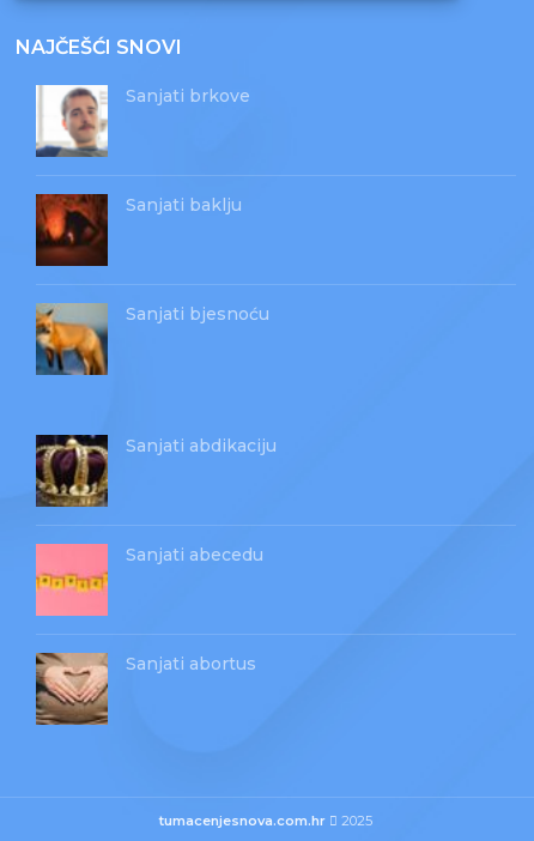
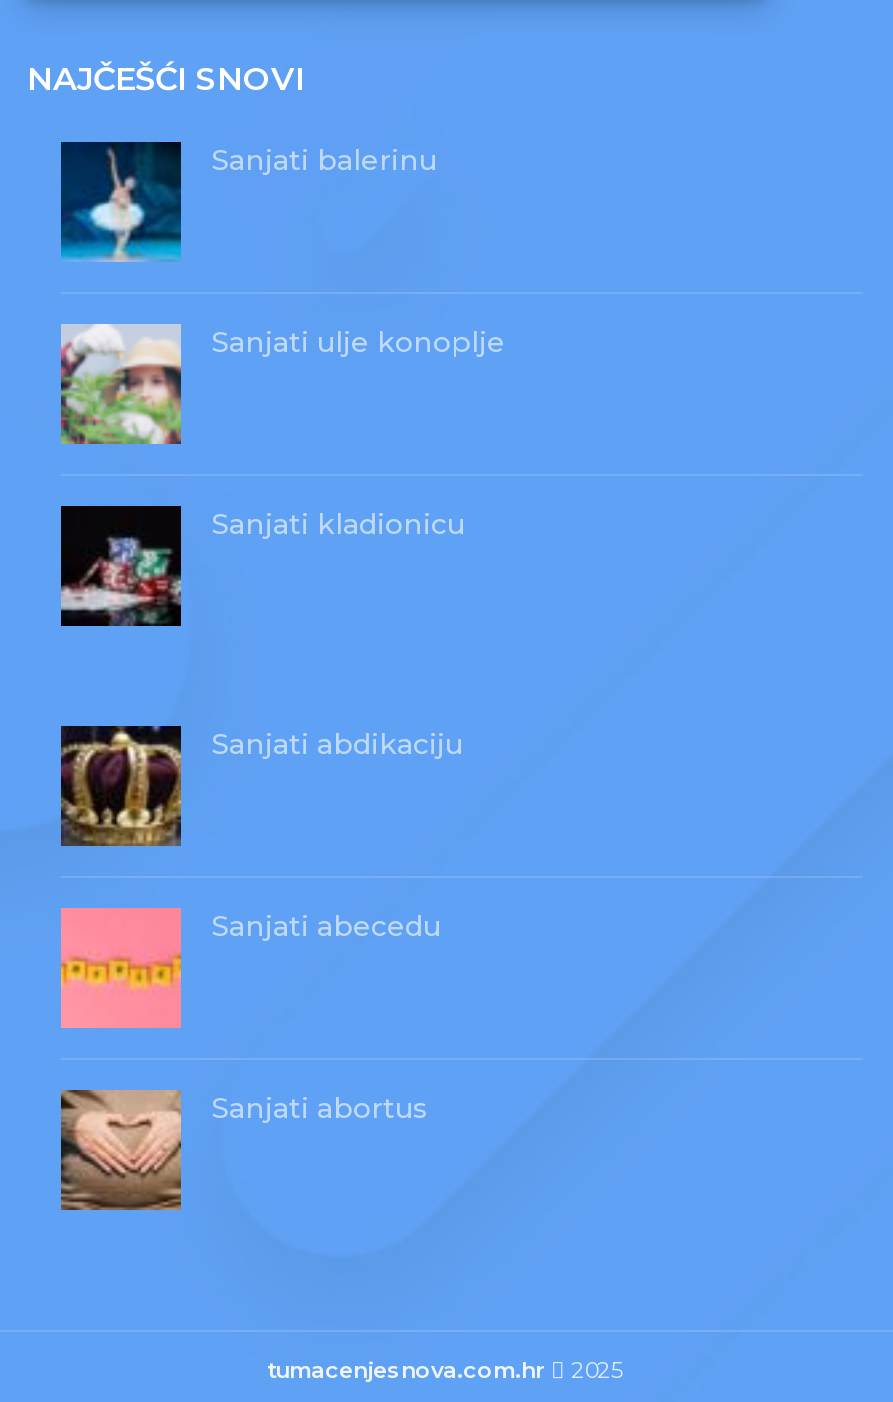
- [image]
- Sanjati brkove
+ [image]
+ Sanjati balerinu

- [image]
- Sanjati baklju
+ [image]
+ Sanjati ulje konoplje

- [image]
- Sanjati bjesnoću
+ [image]
+ Sanjati kladionicu
